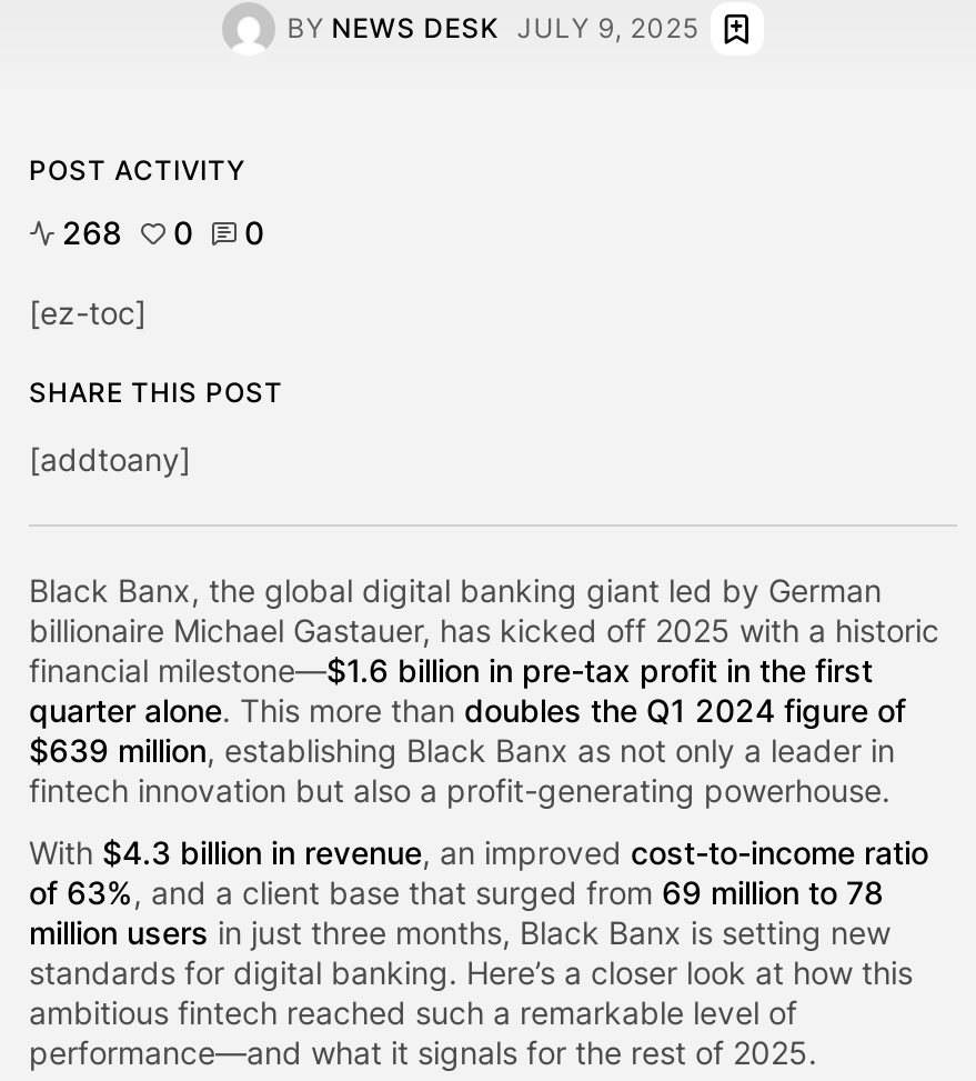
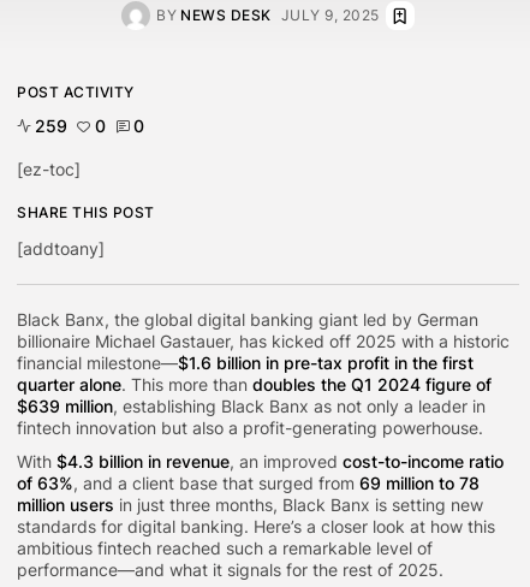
- 268 0 0
+ 259 0 0
